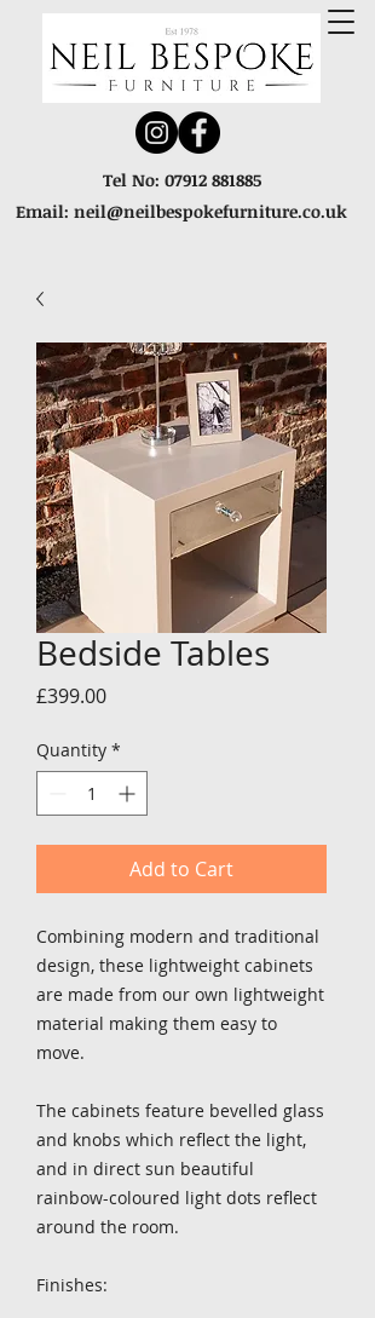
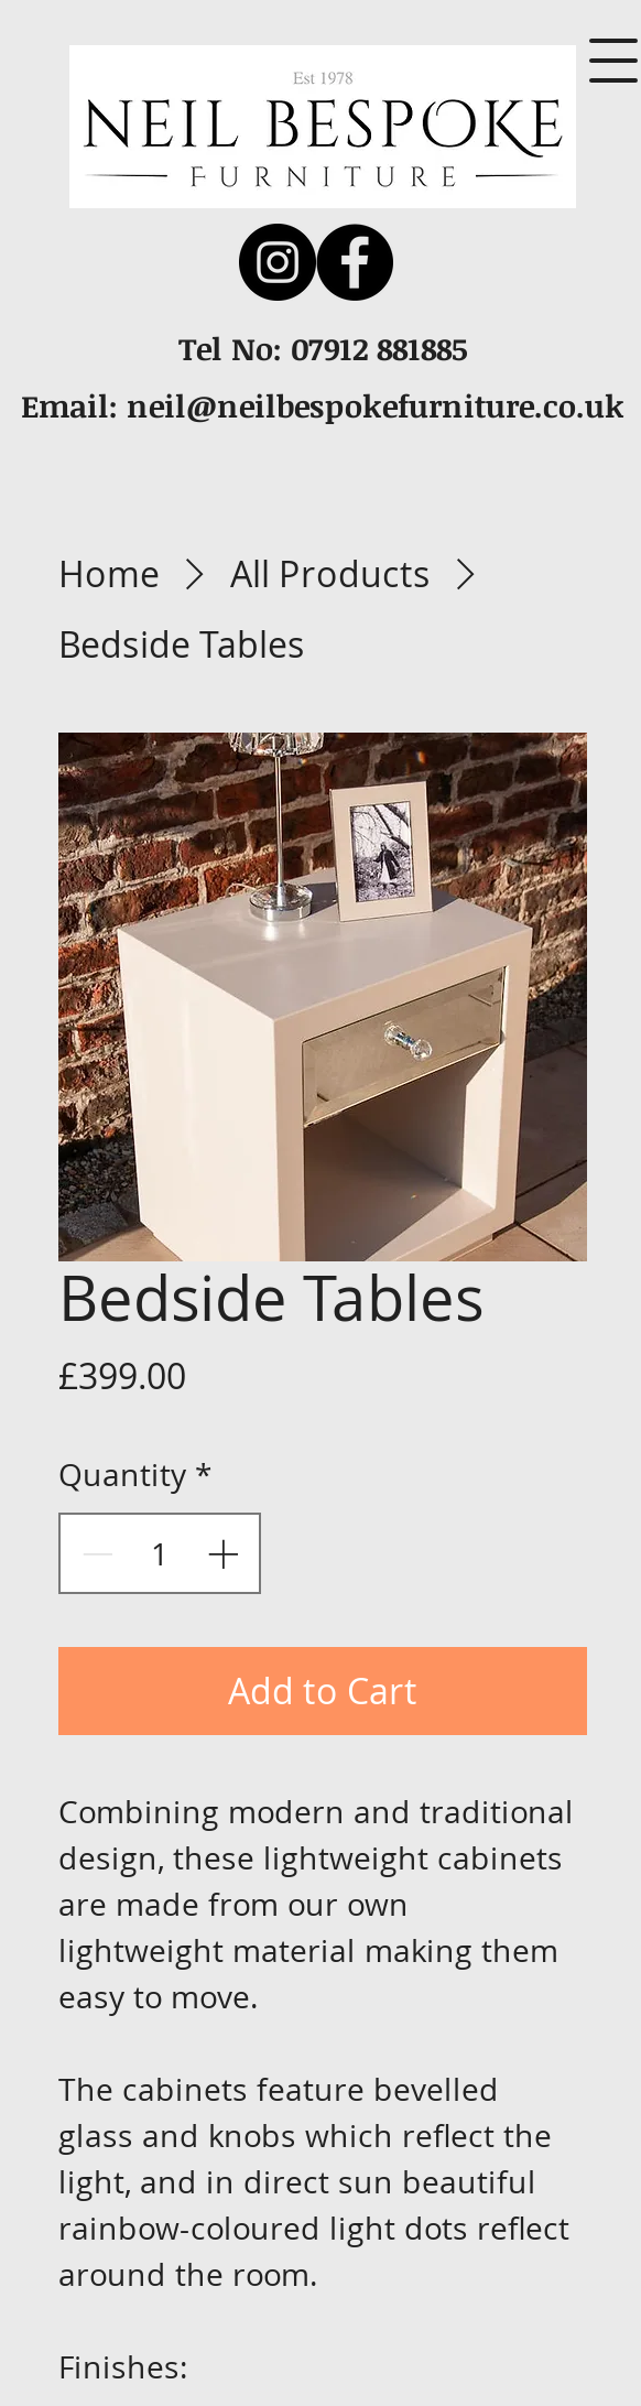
+ Home
+ All Products
+ Bedside Tables

moved down: [image] | Bedside Tables | Quantity * | Add to Cart | Combining modern and traditional

moved down: design, these lightweight cabinets
